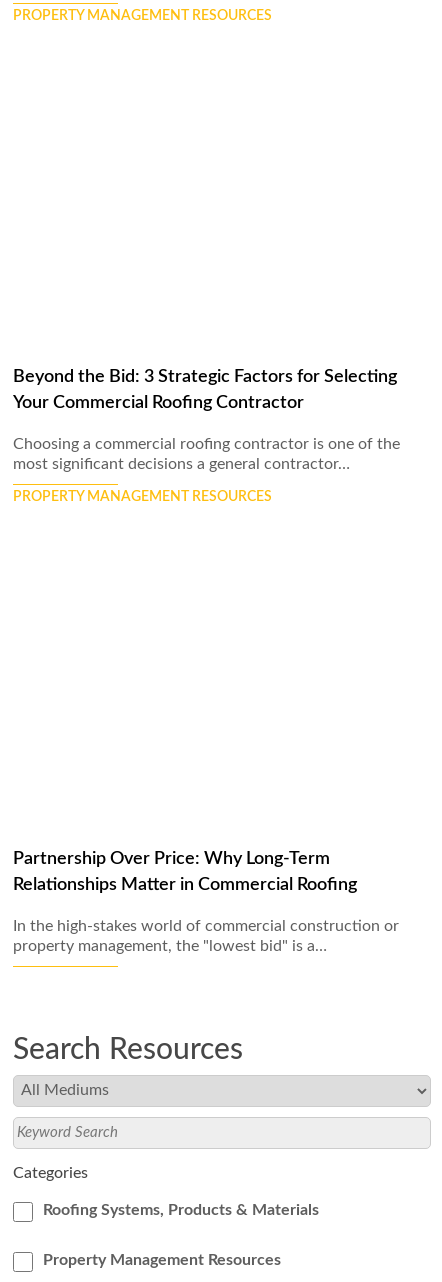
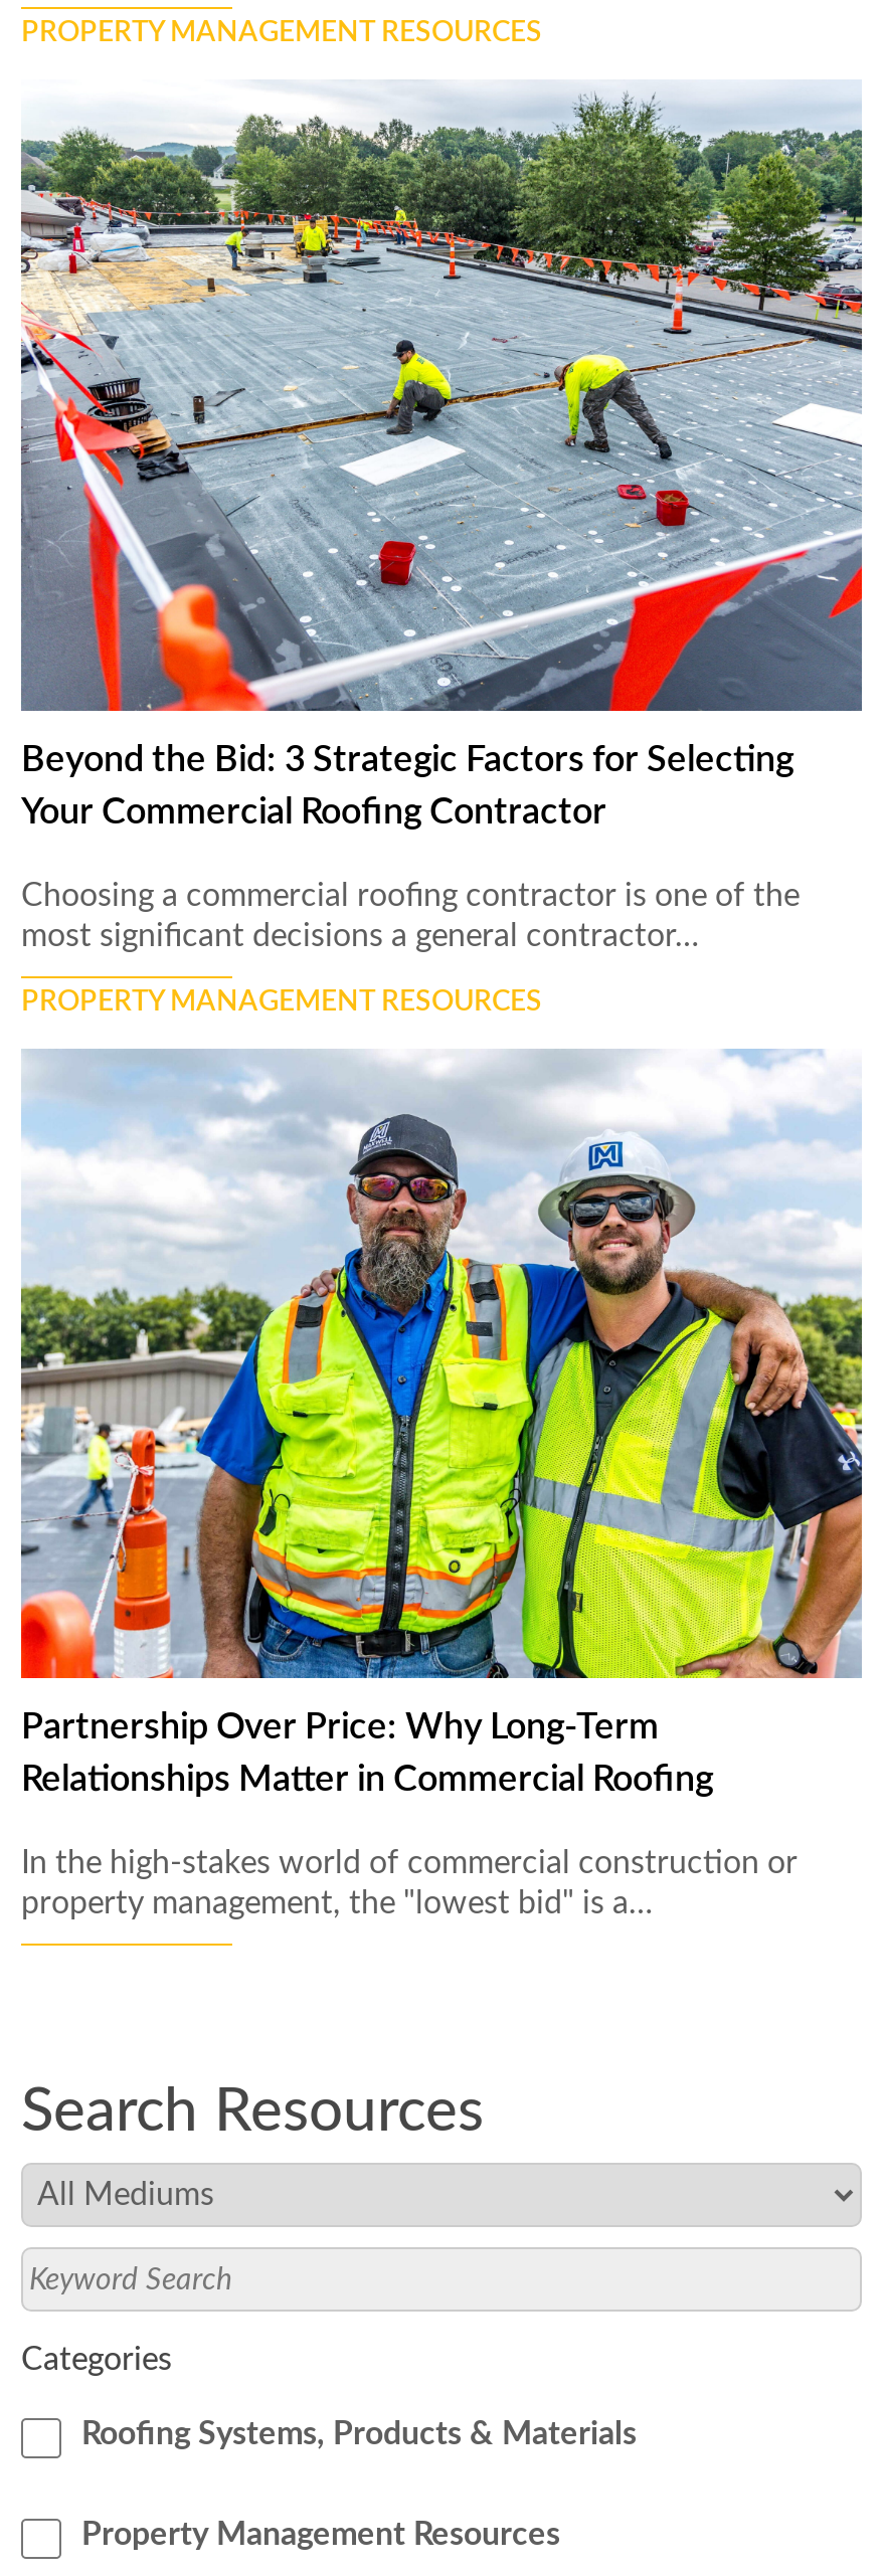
+ [image]

+ [image]
